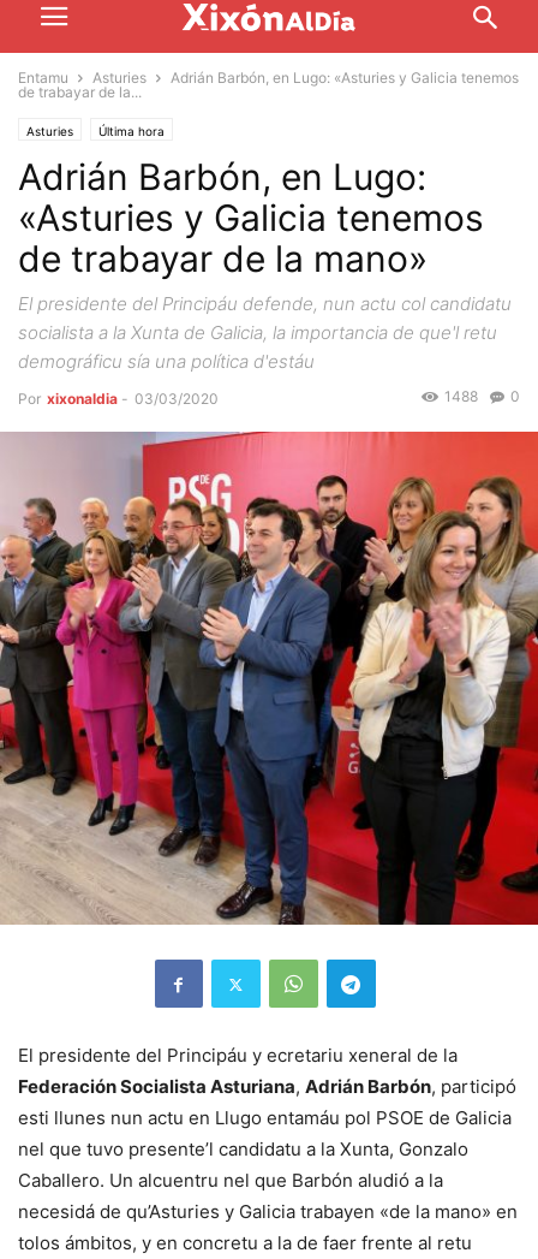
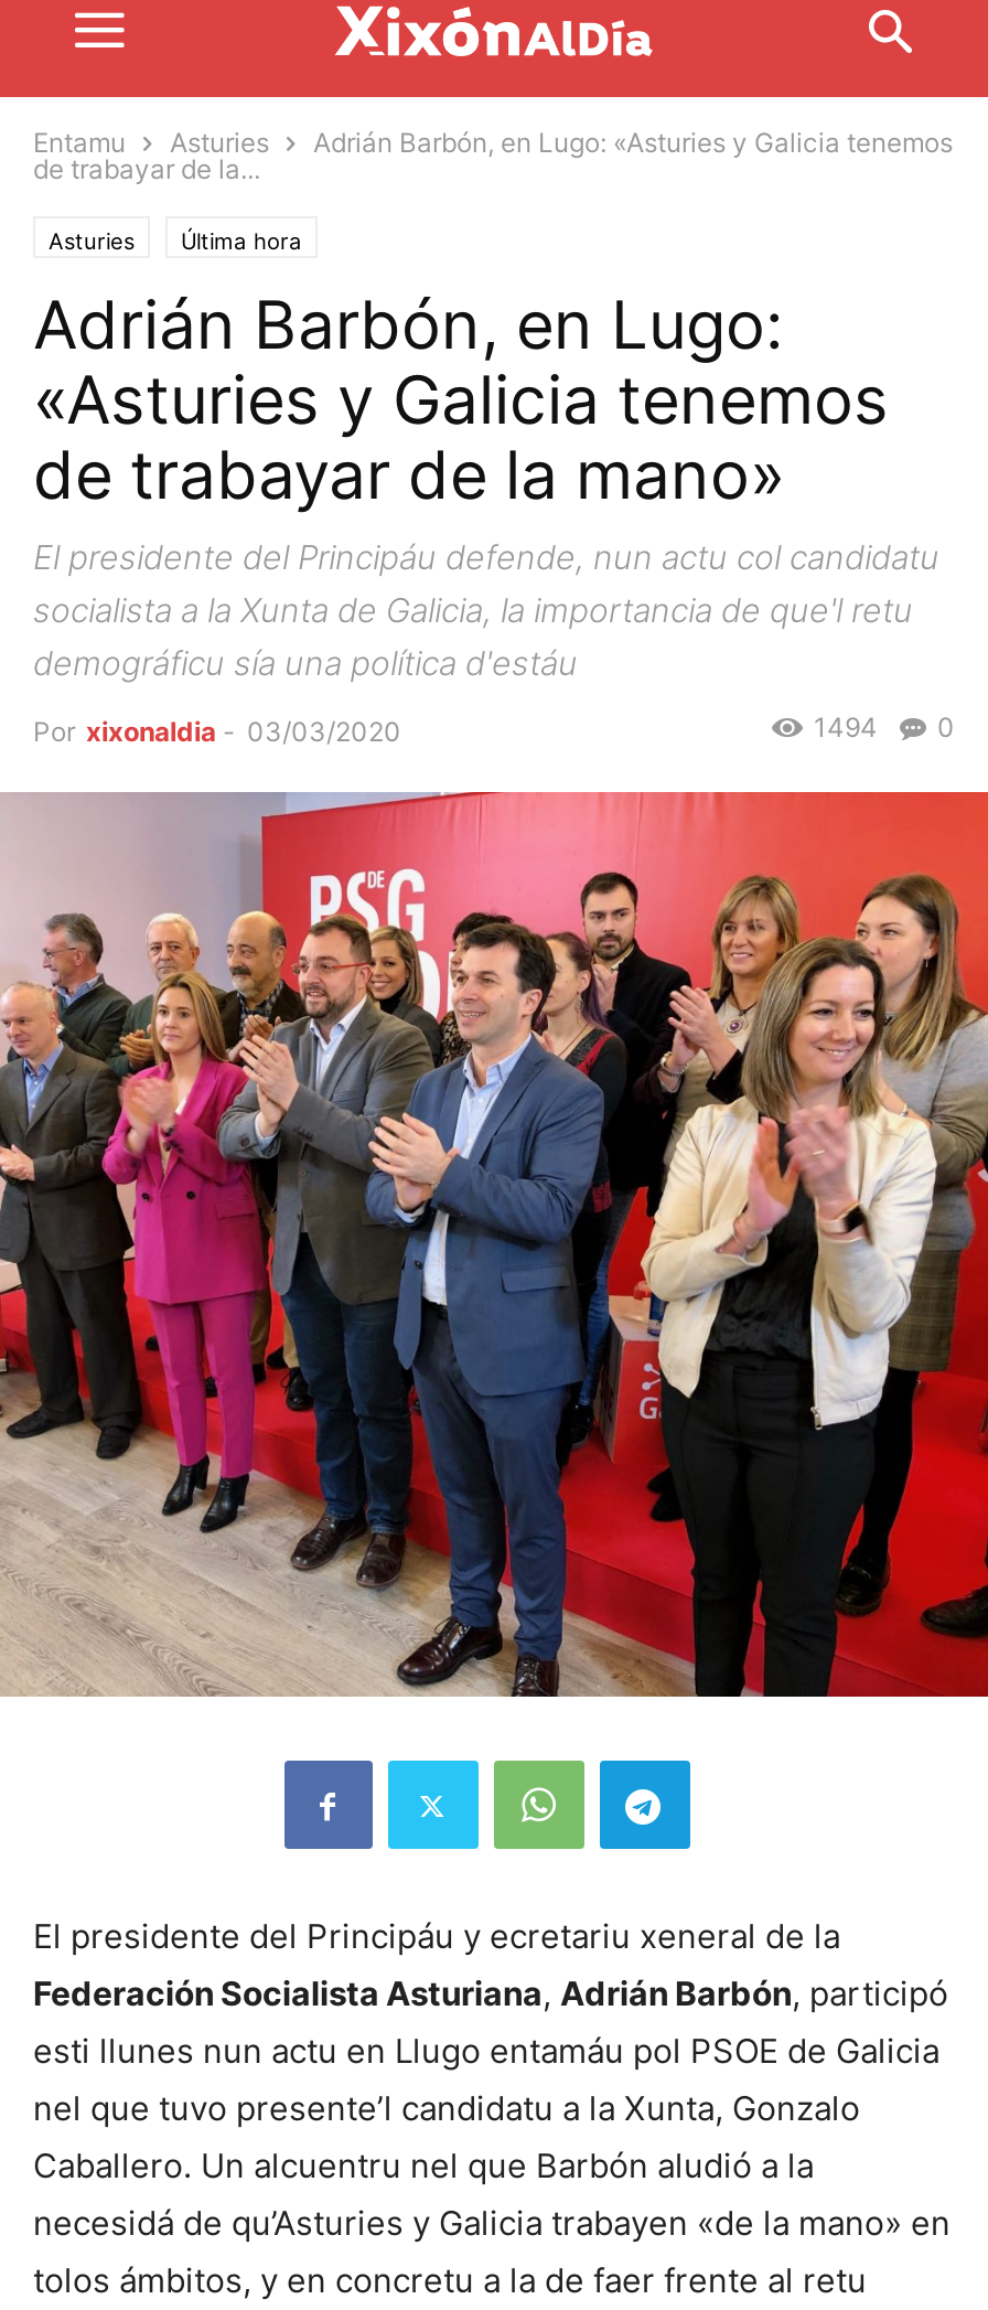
- 1488 0
+ 1494 0
